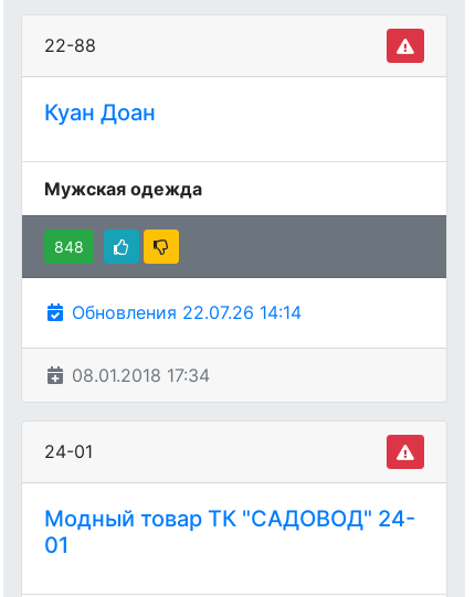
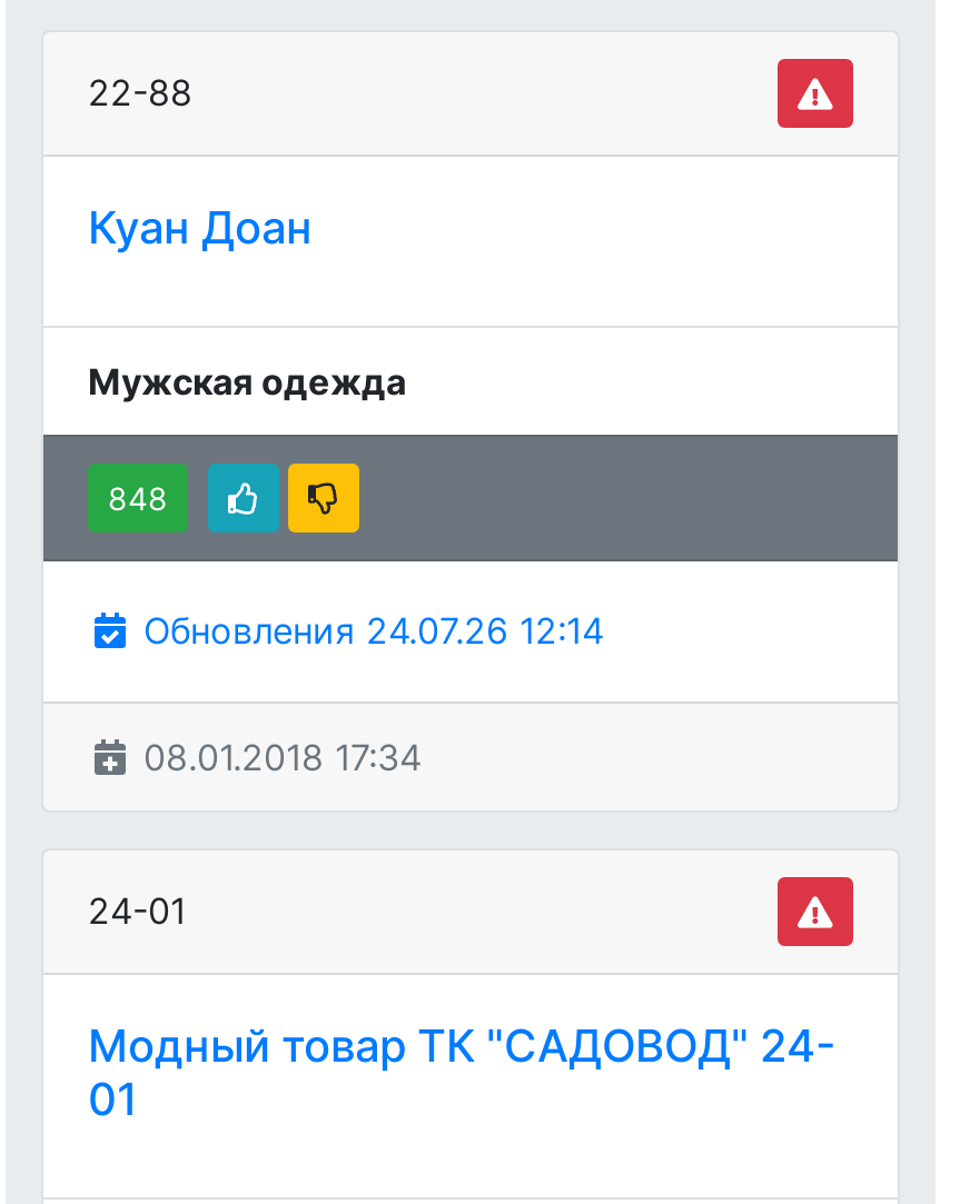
- Обновления 22.07.26 14:14
+ Обновления 24.07.26 12:14
